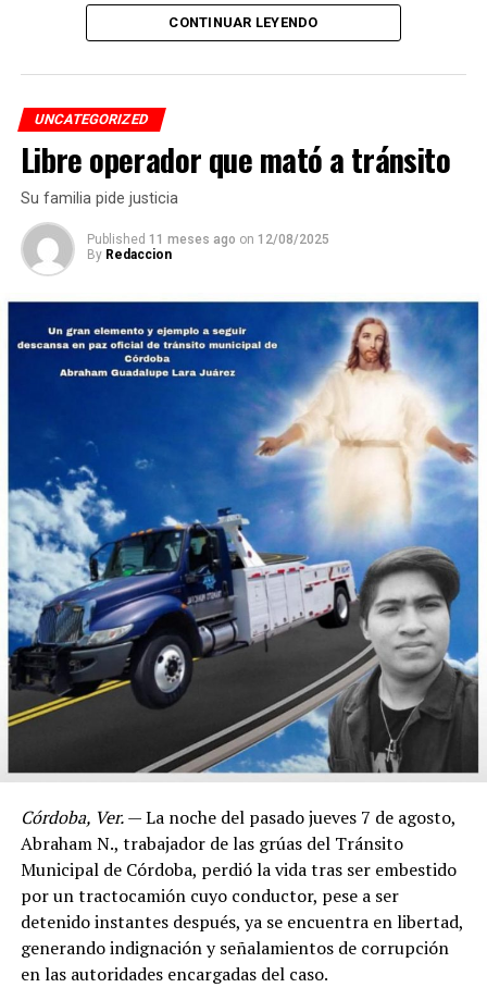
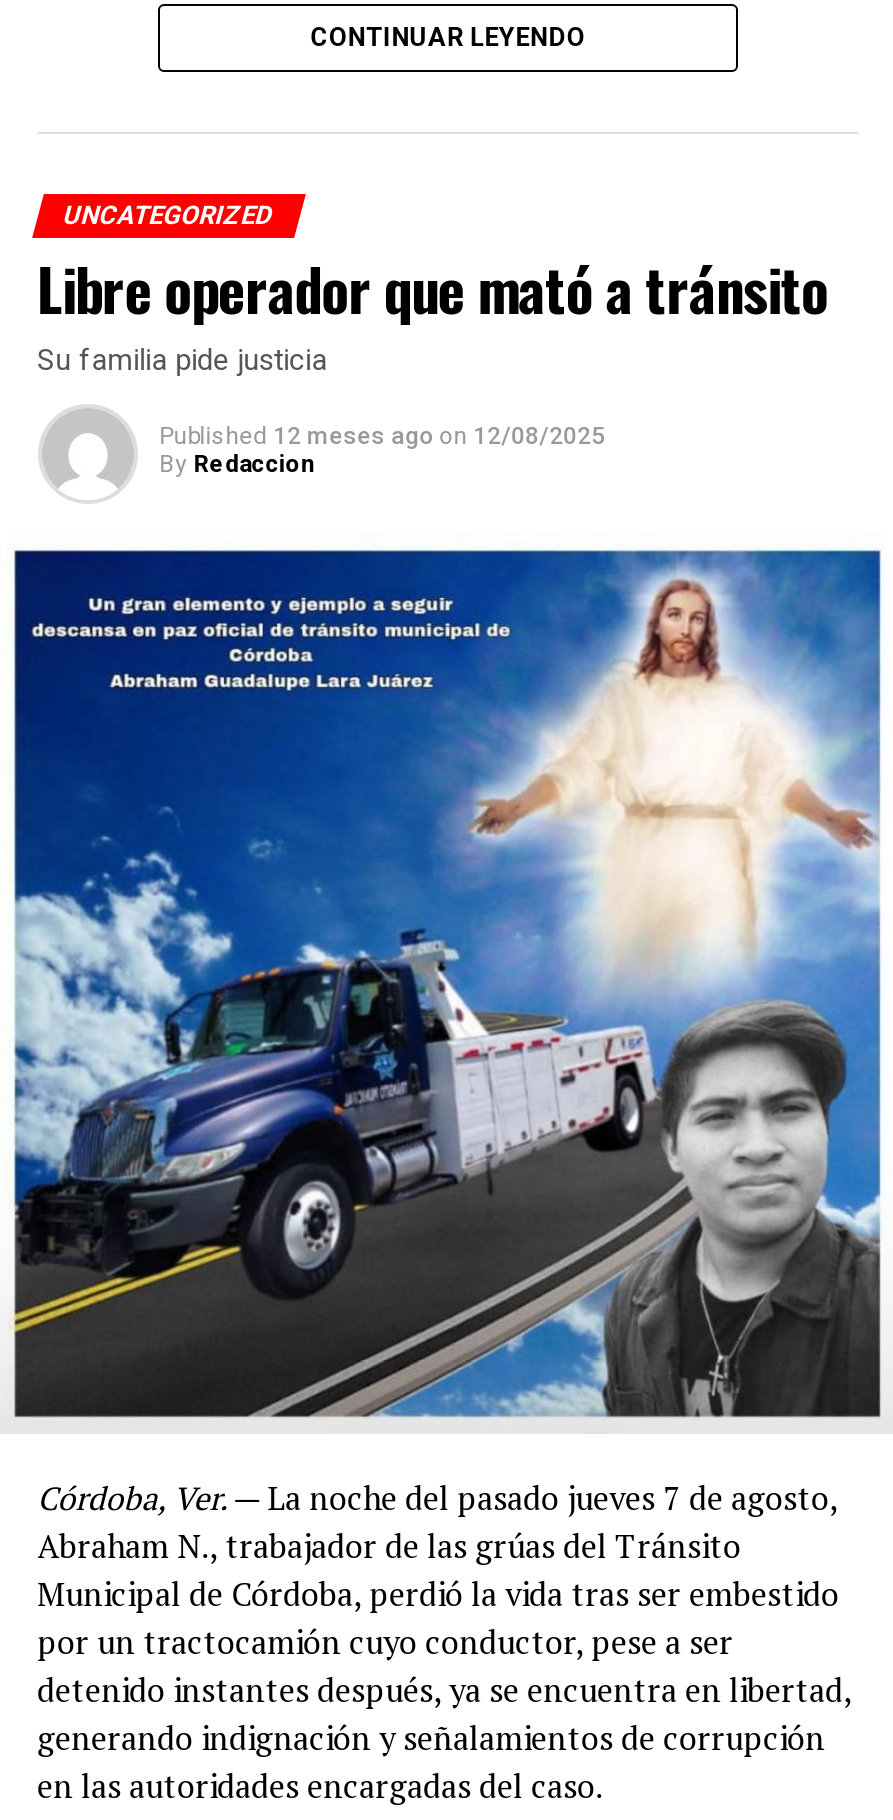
- Published 11 meses ago on 12/08/2025
+ Published 12 meses ago on 12/08/2025
